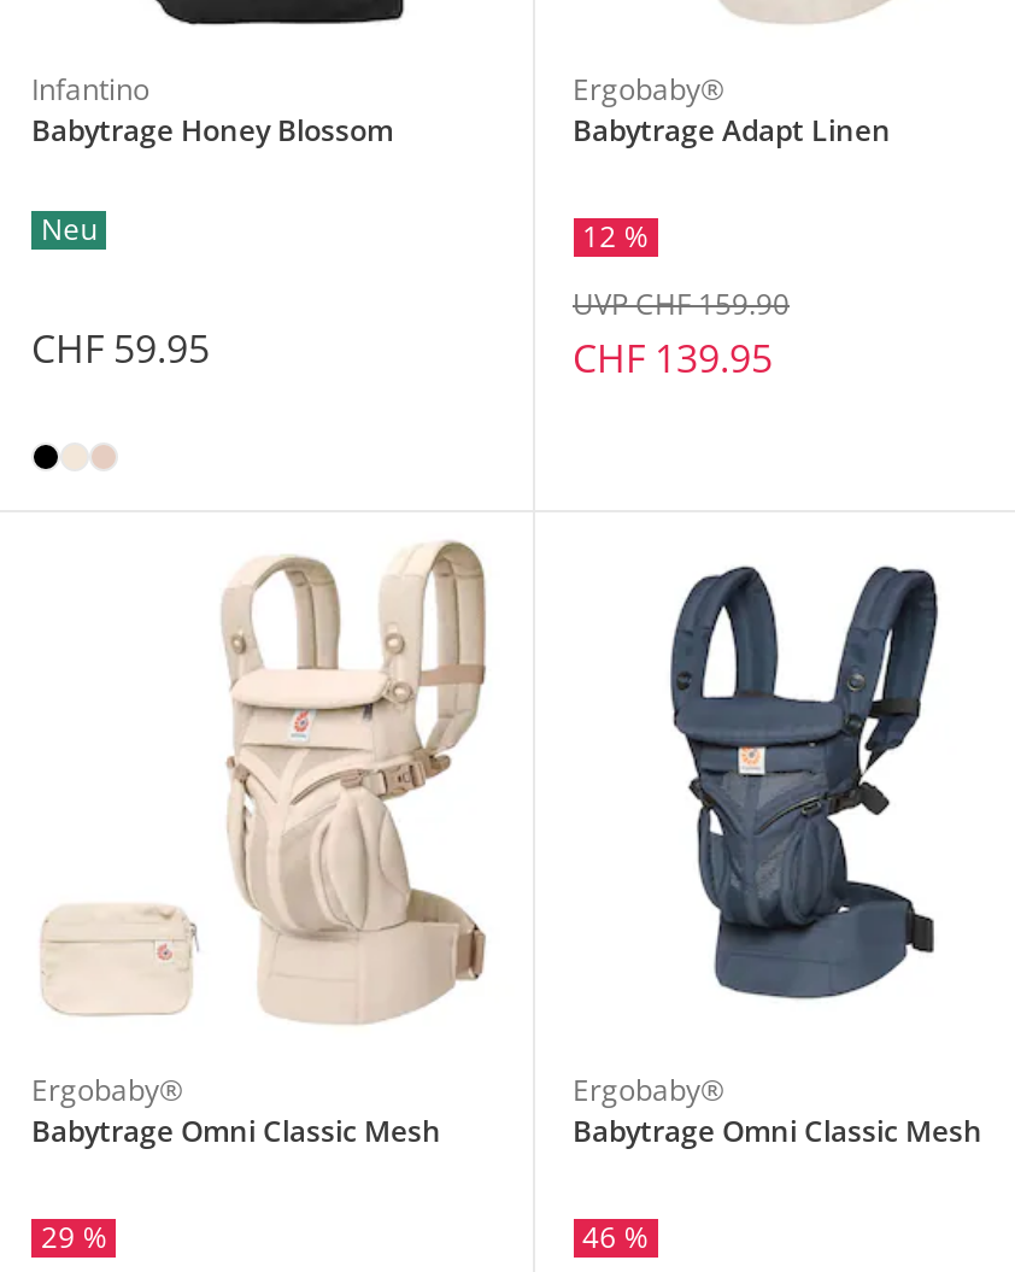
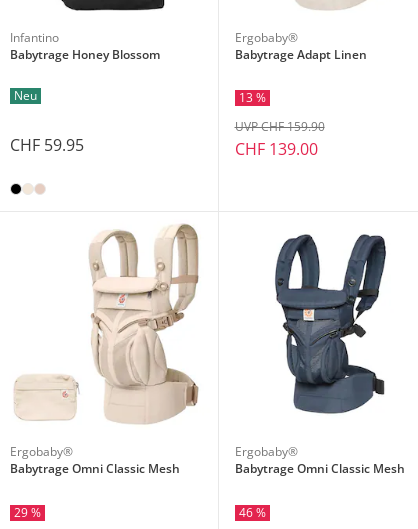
- 12 %
+ 13 %

- CHF 139.95
+ CHF 139.00
